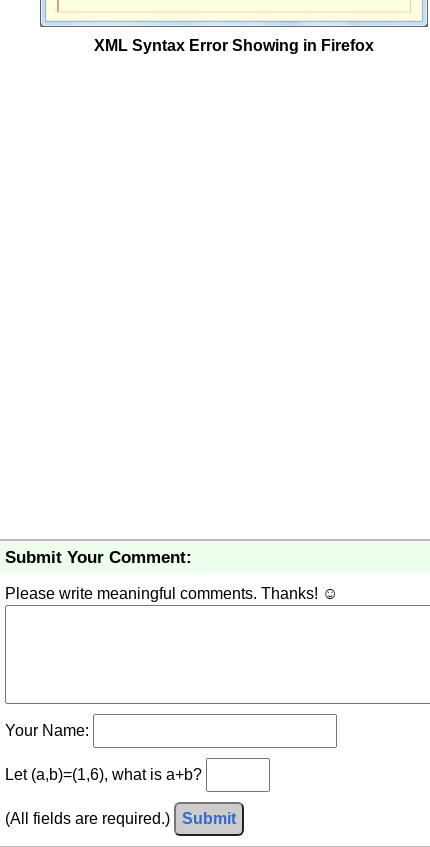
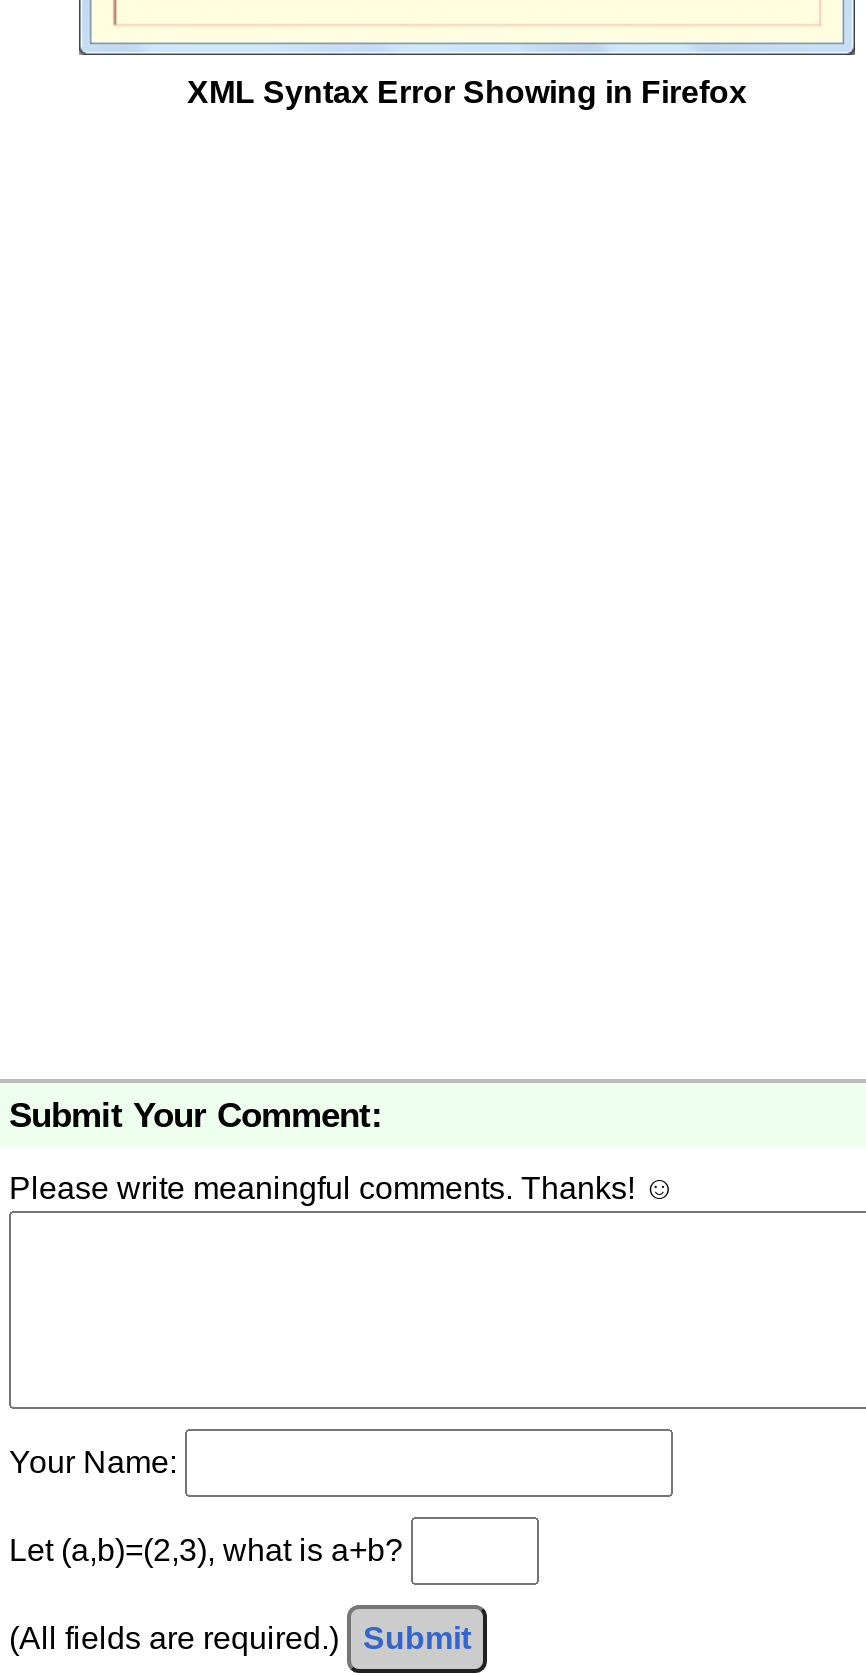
- Let (a,b)=(1,6), what is a+b?
+ Let (a,b)=(2,3), what is a+b?
